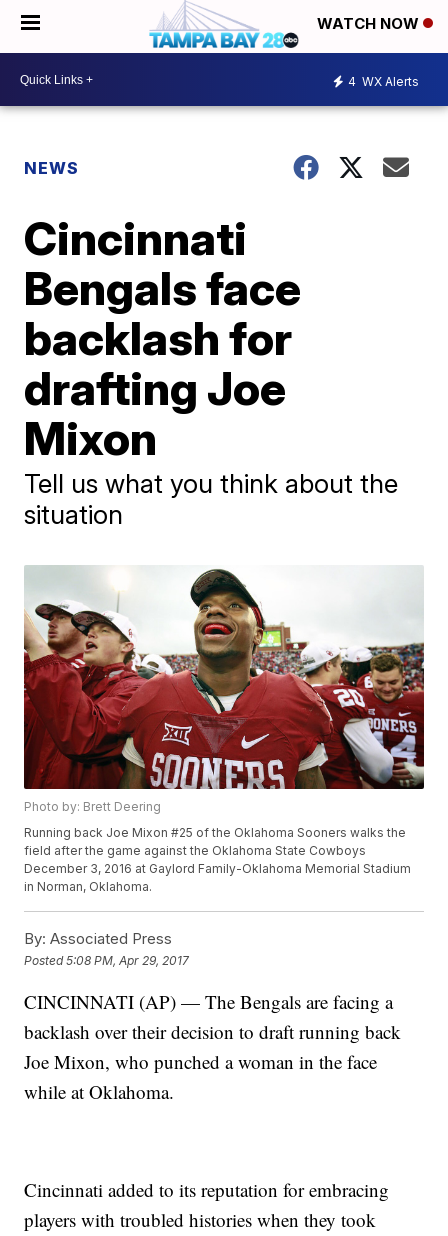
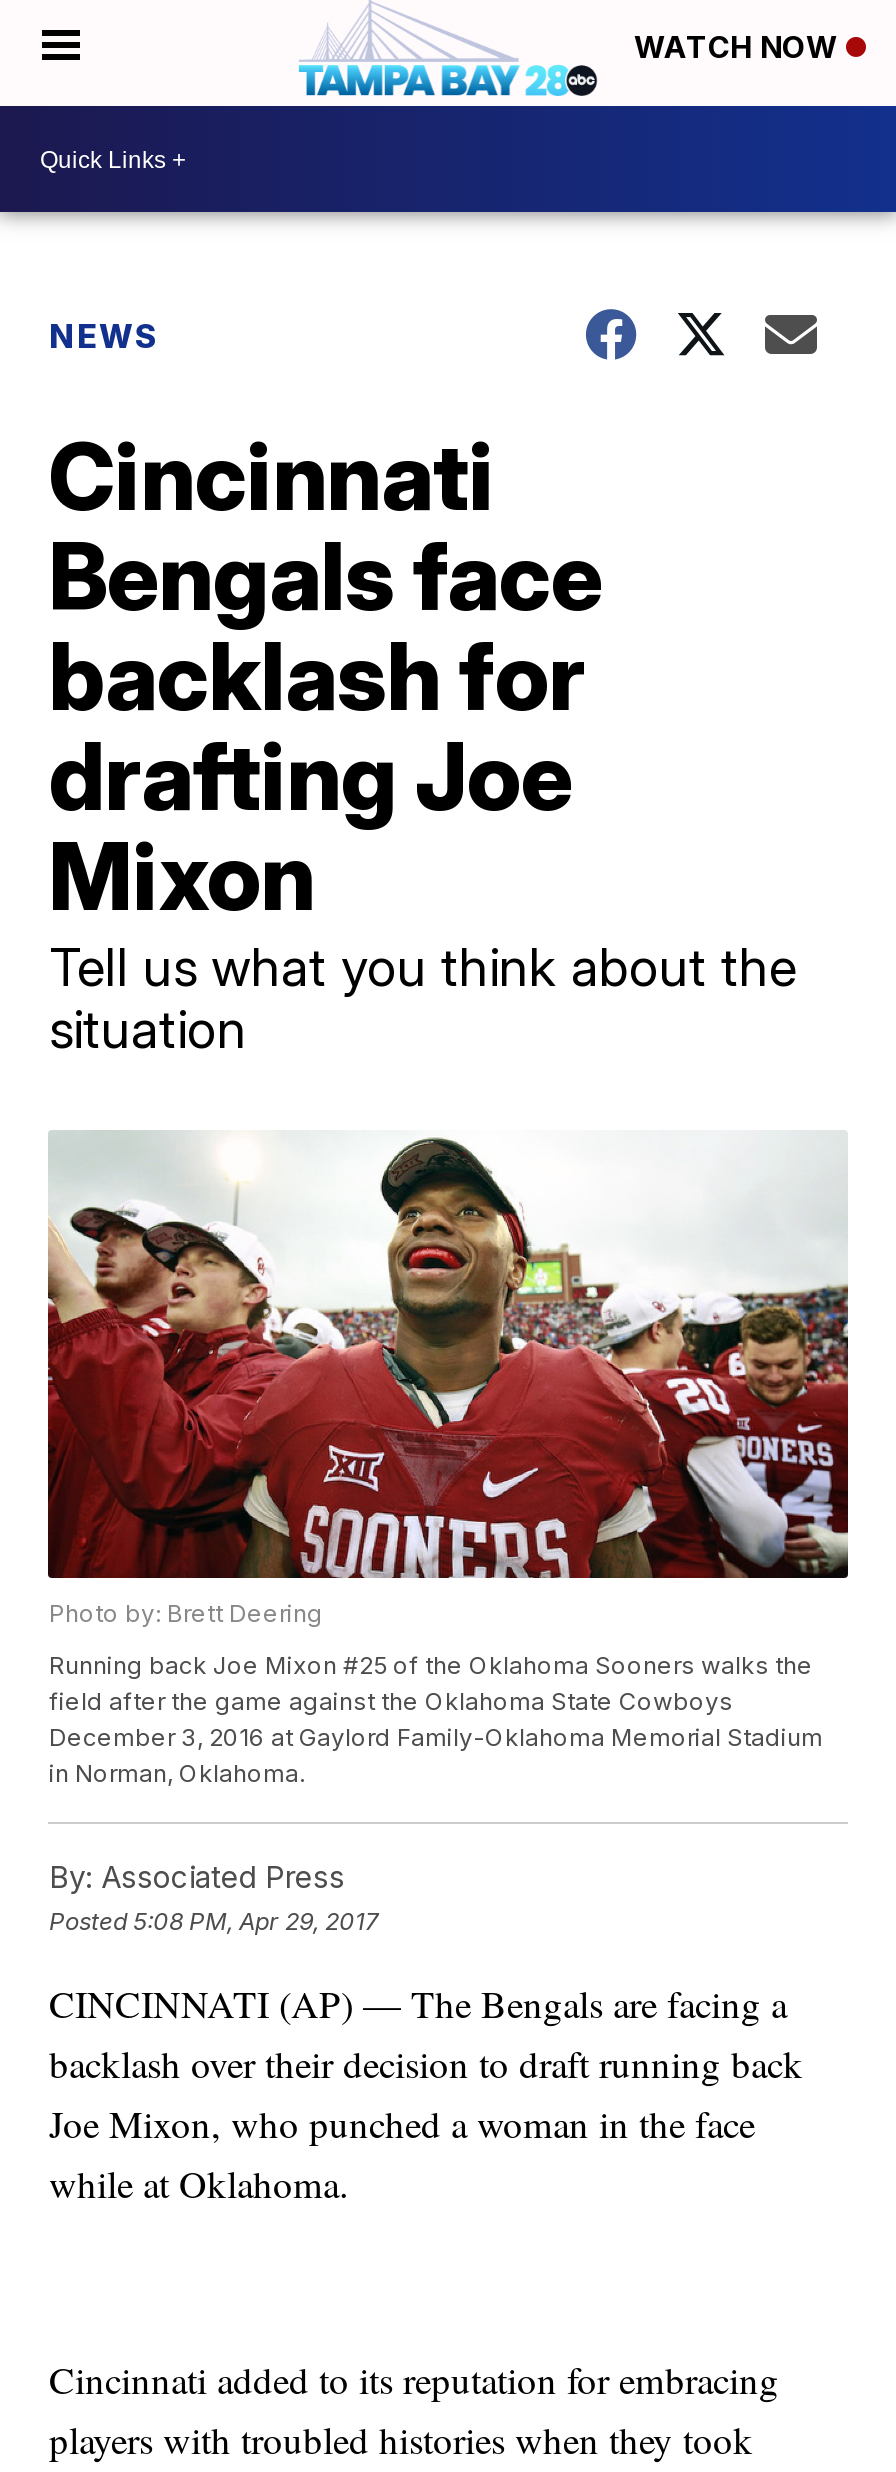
- 4 WX Alerts
